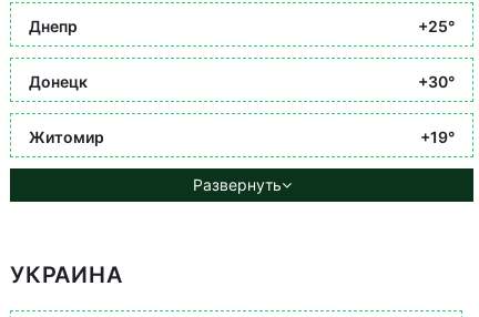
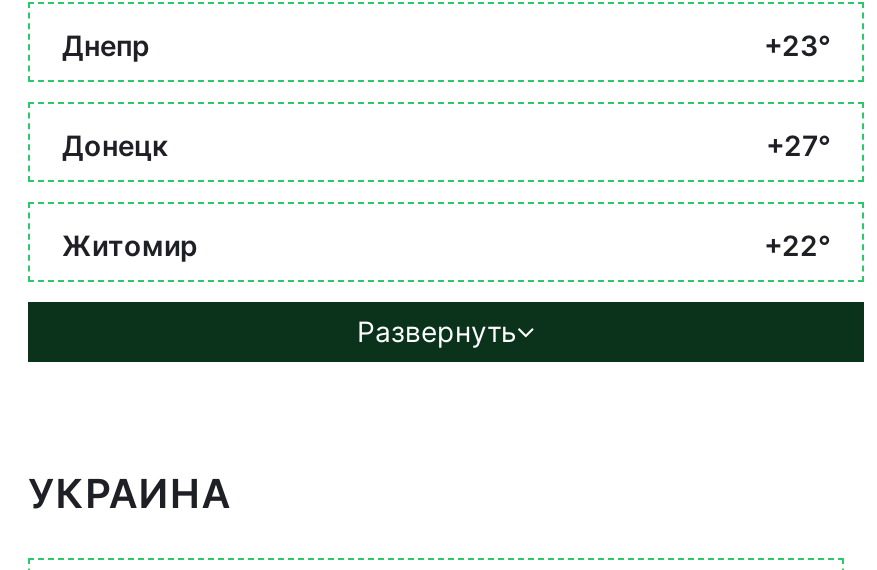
- +25°
+ +23°

- +30°
+ +27°

- +19°
+ +22°
